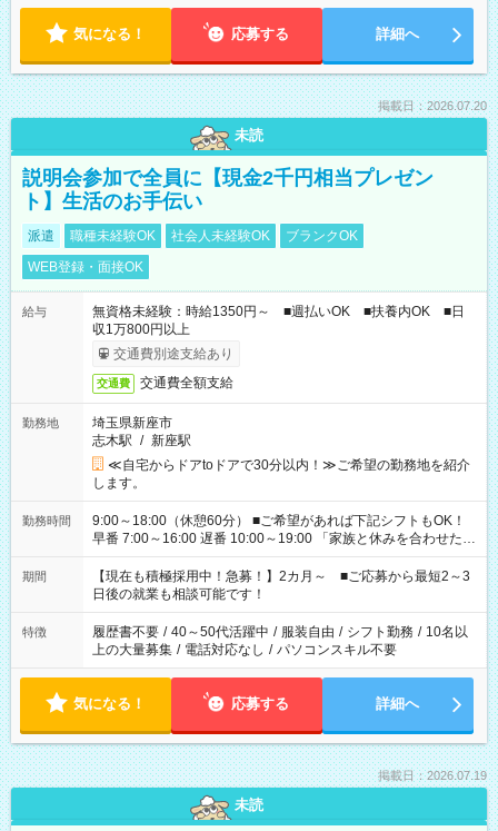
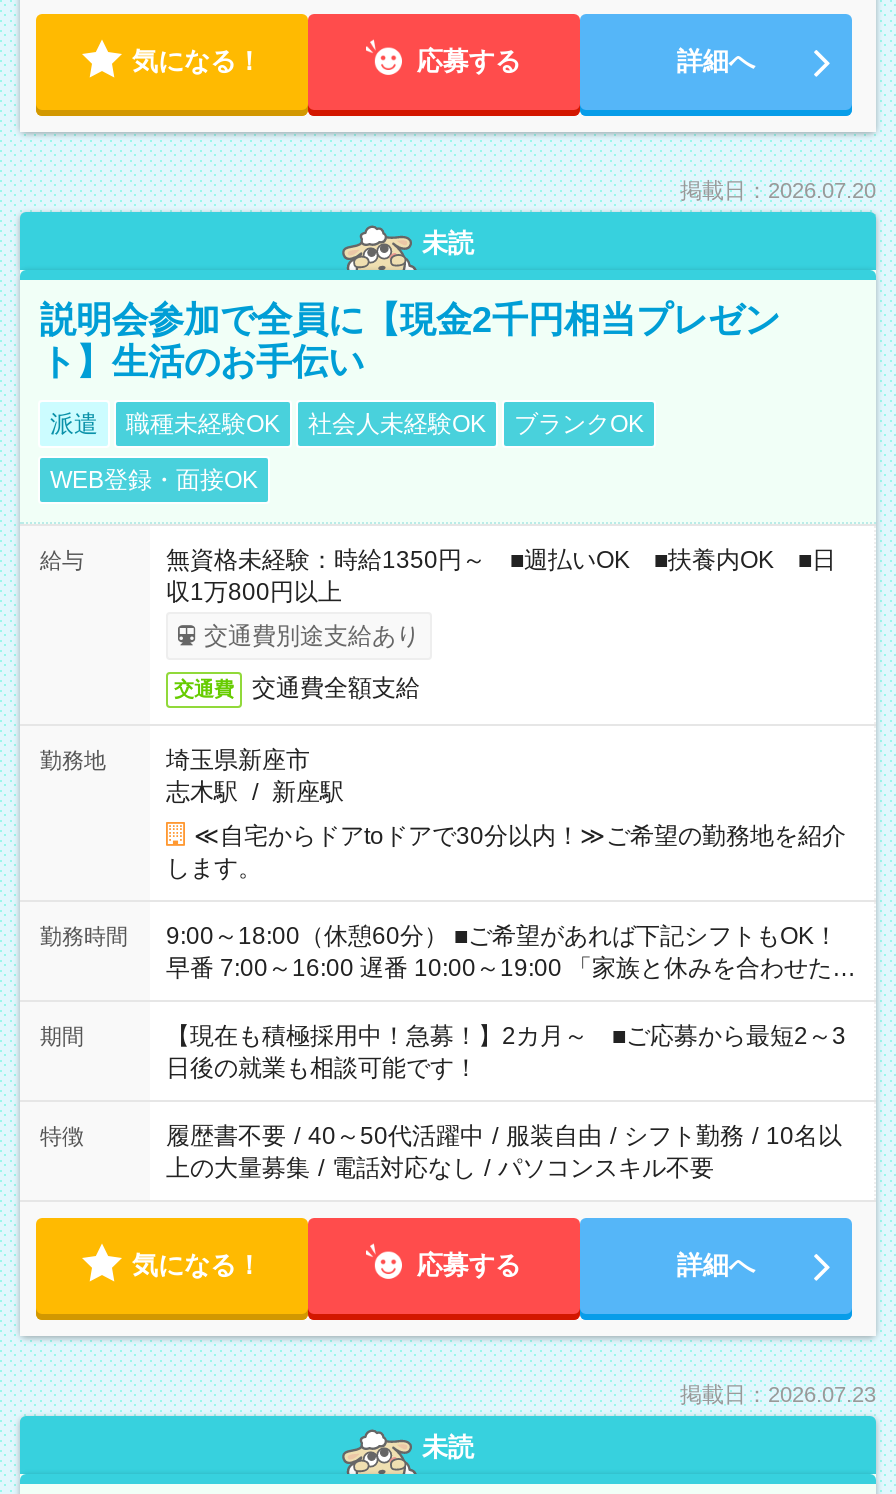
- 掲載日：2026.07.19
+ 掲載日：2026.07.23
